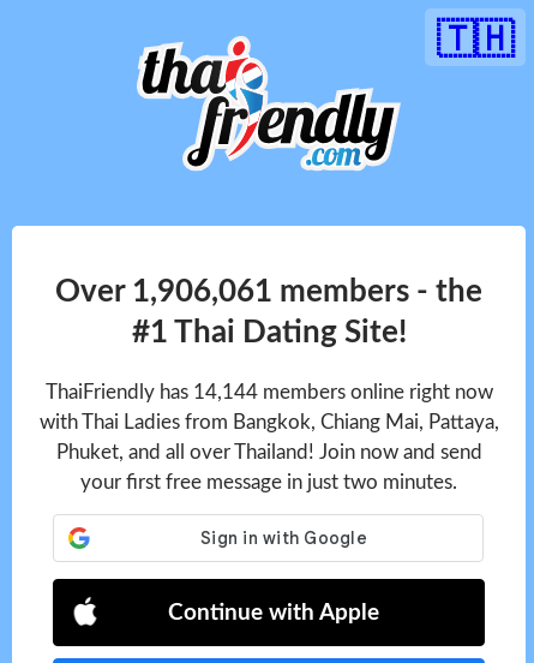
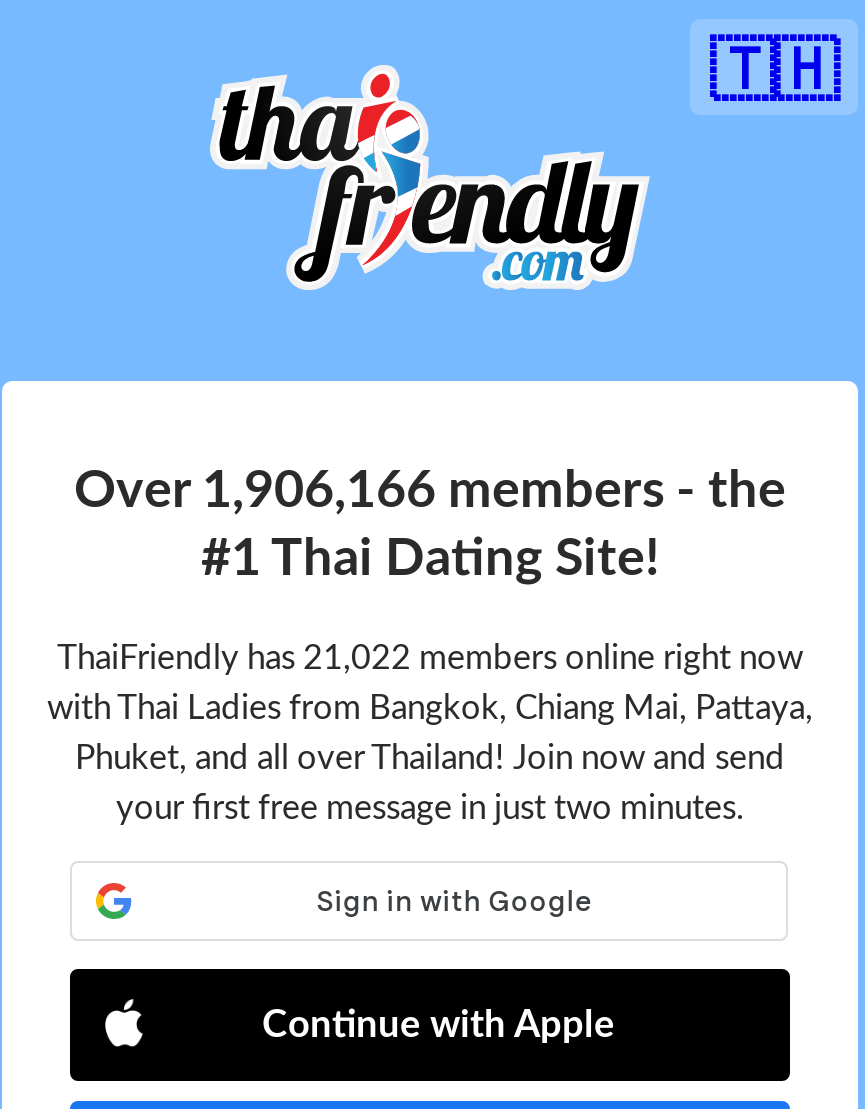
- Over 1,906,061 members - the
+ Over 1,906,166 members - the

- ThaiFriendly has 14,144 members online right now
+ ThaiFriendly has 21,022 members online right now
